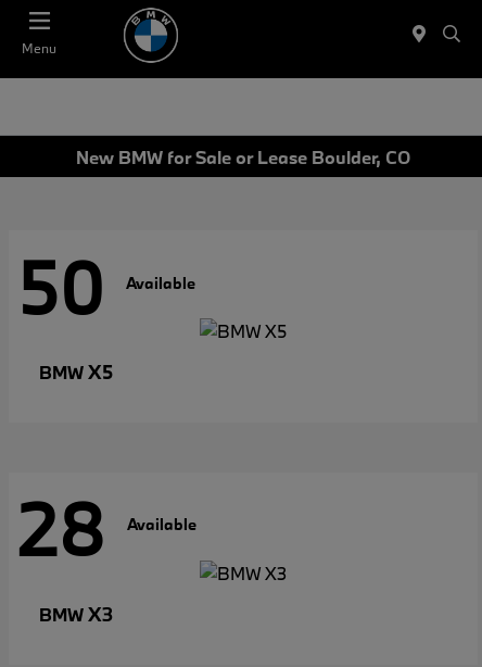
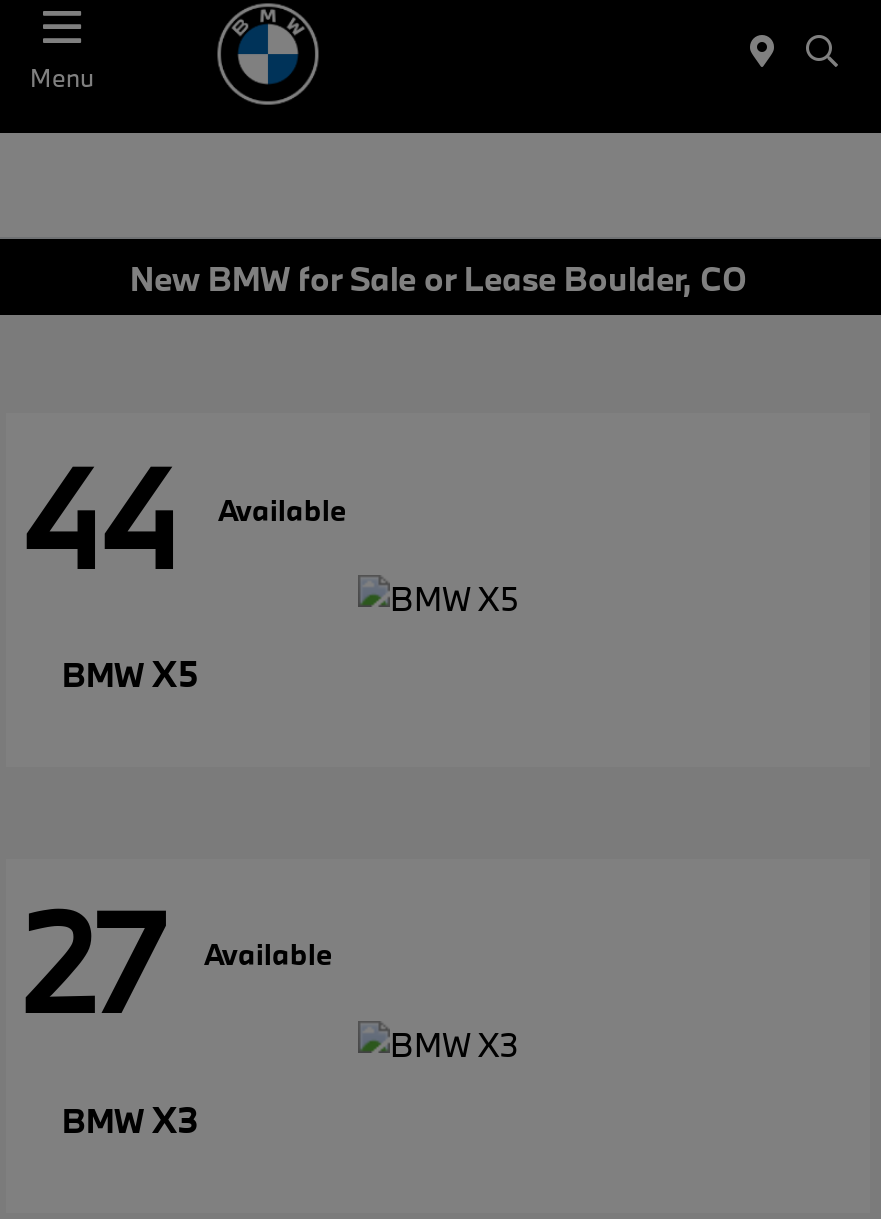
- 50 Available
+ 44 Available

- 28 Available
+ 27 Available
